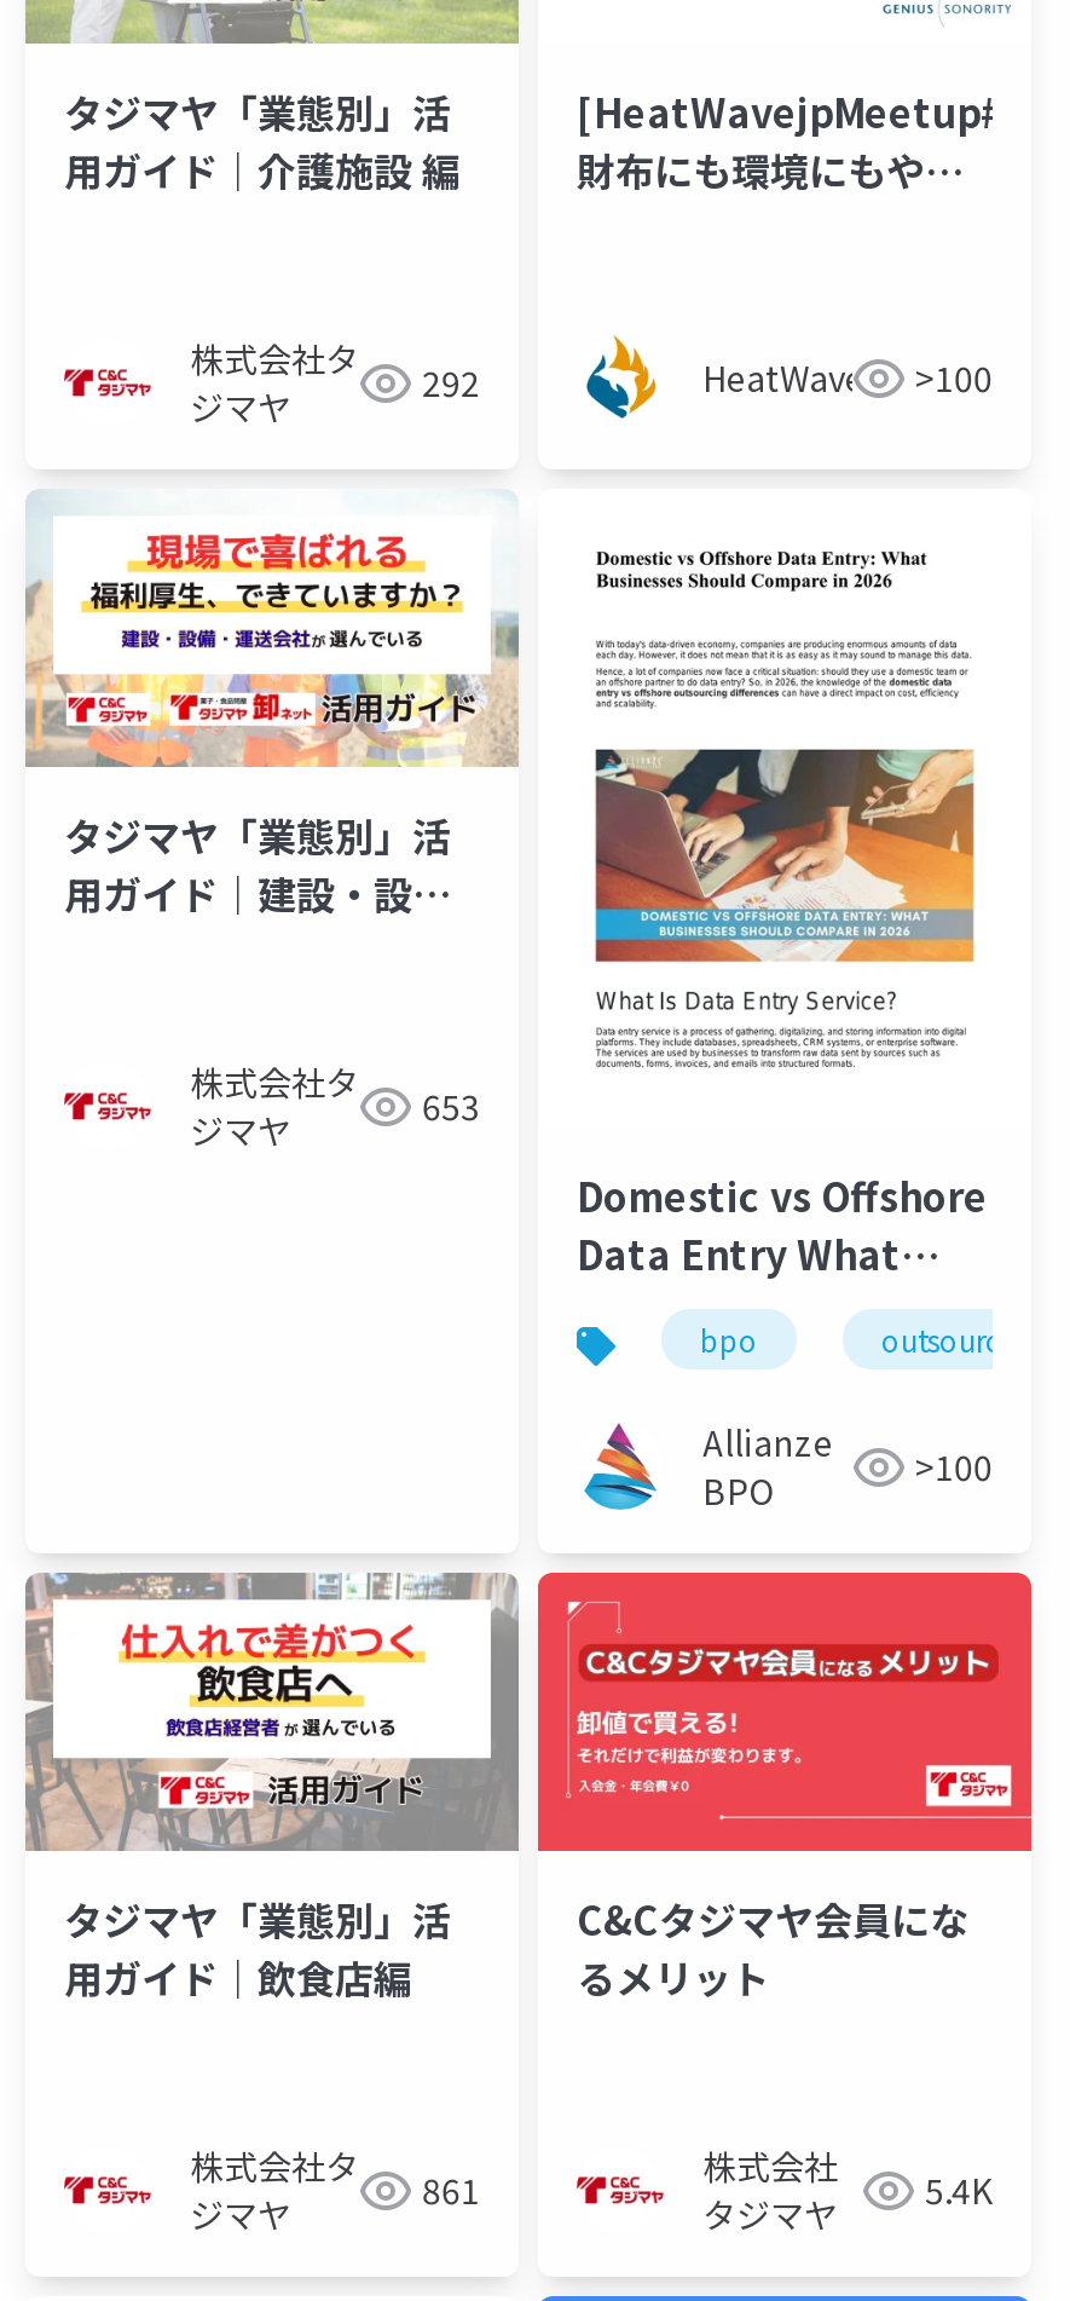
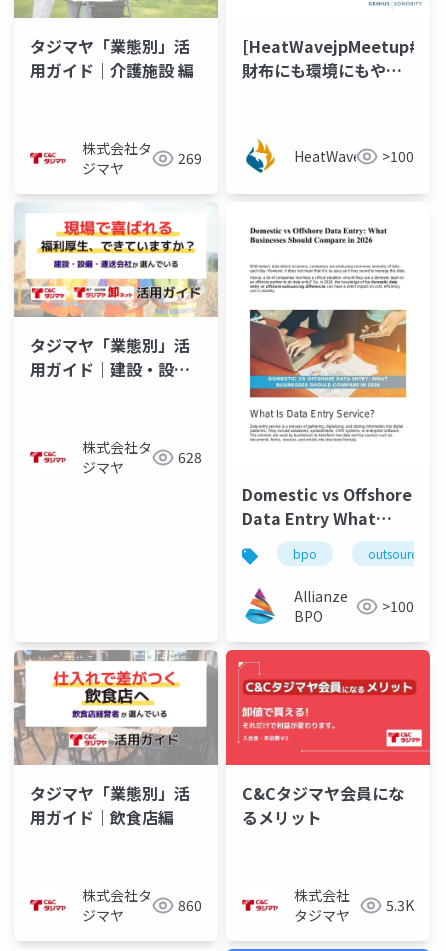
- 292
+ 269

- 株式会社タ 653
+ 株式会社タ 628

- 株式会社タ 861
+ 株式会社タ 860

- 株式会社 タジマヤ 5.4K
+ 株式会社 タジマヤ 5.3K
